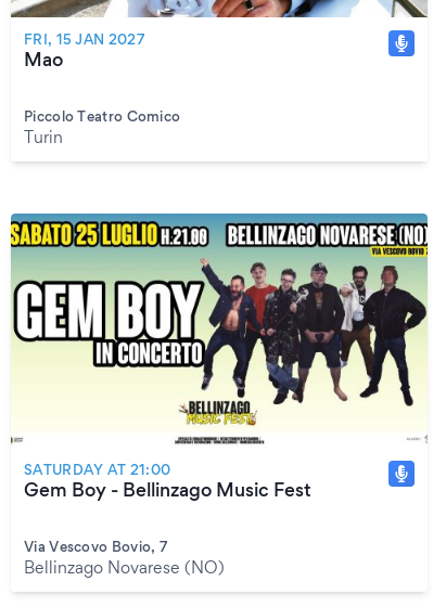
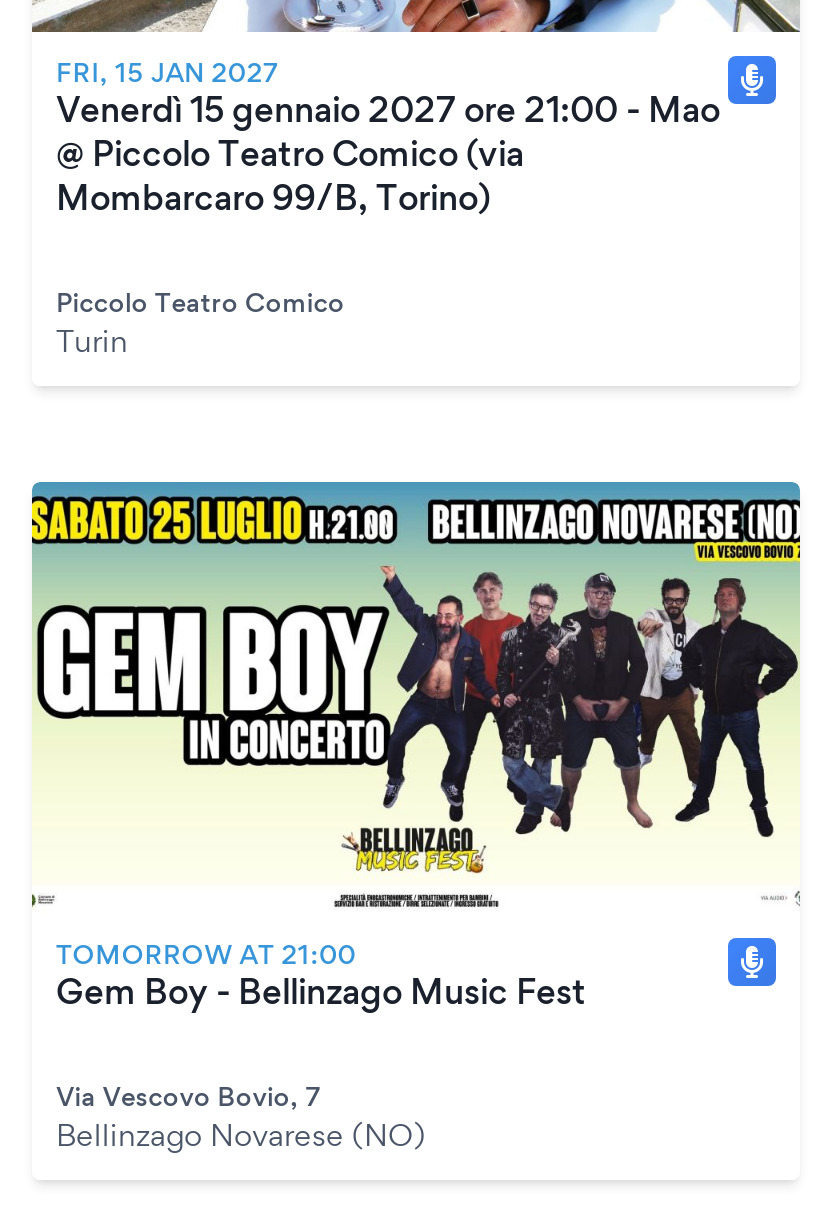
- Mao
+ Venerdì 15 gennaio 2027 ore 21:00 - Mao
+ @ Piccolo Teatro Comico (via
+ Mombarcaro 99/B, Torino)

- SATURDAY AT 21:00
+ TOMORROW AT 21:00
